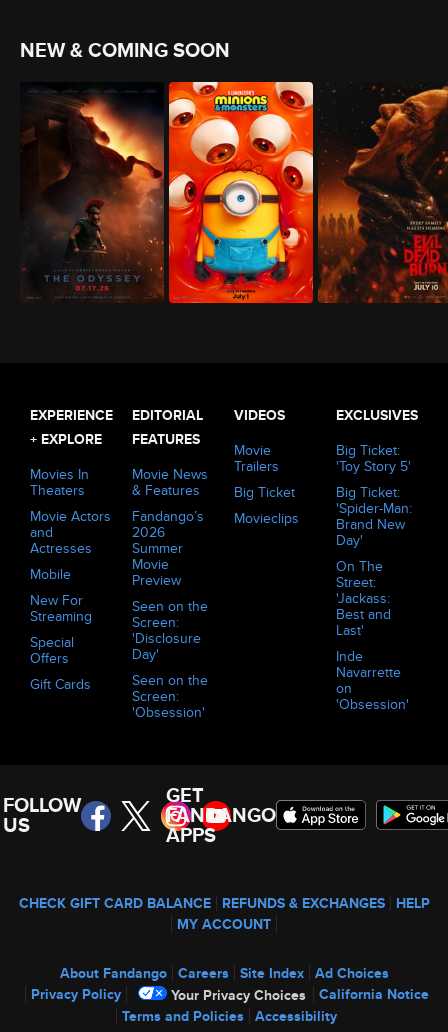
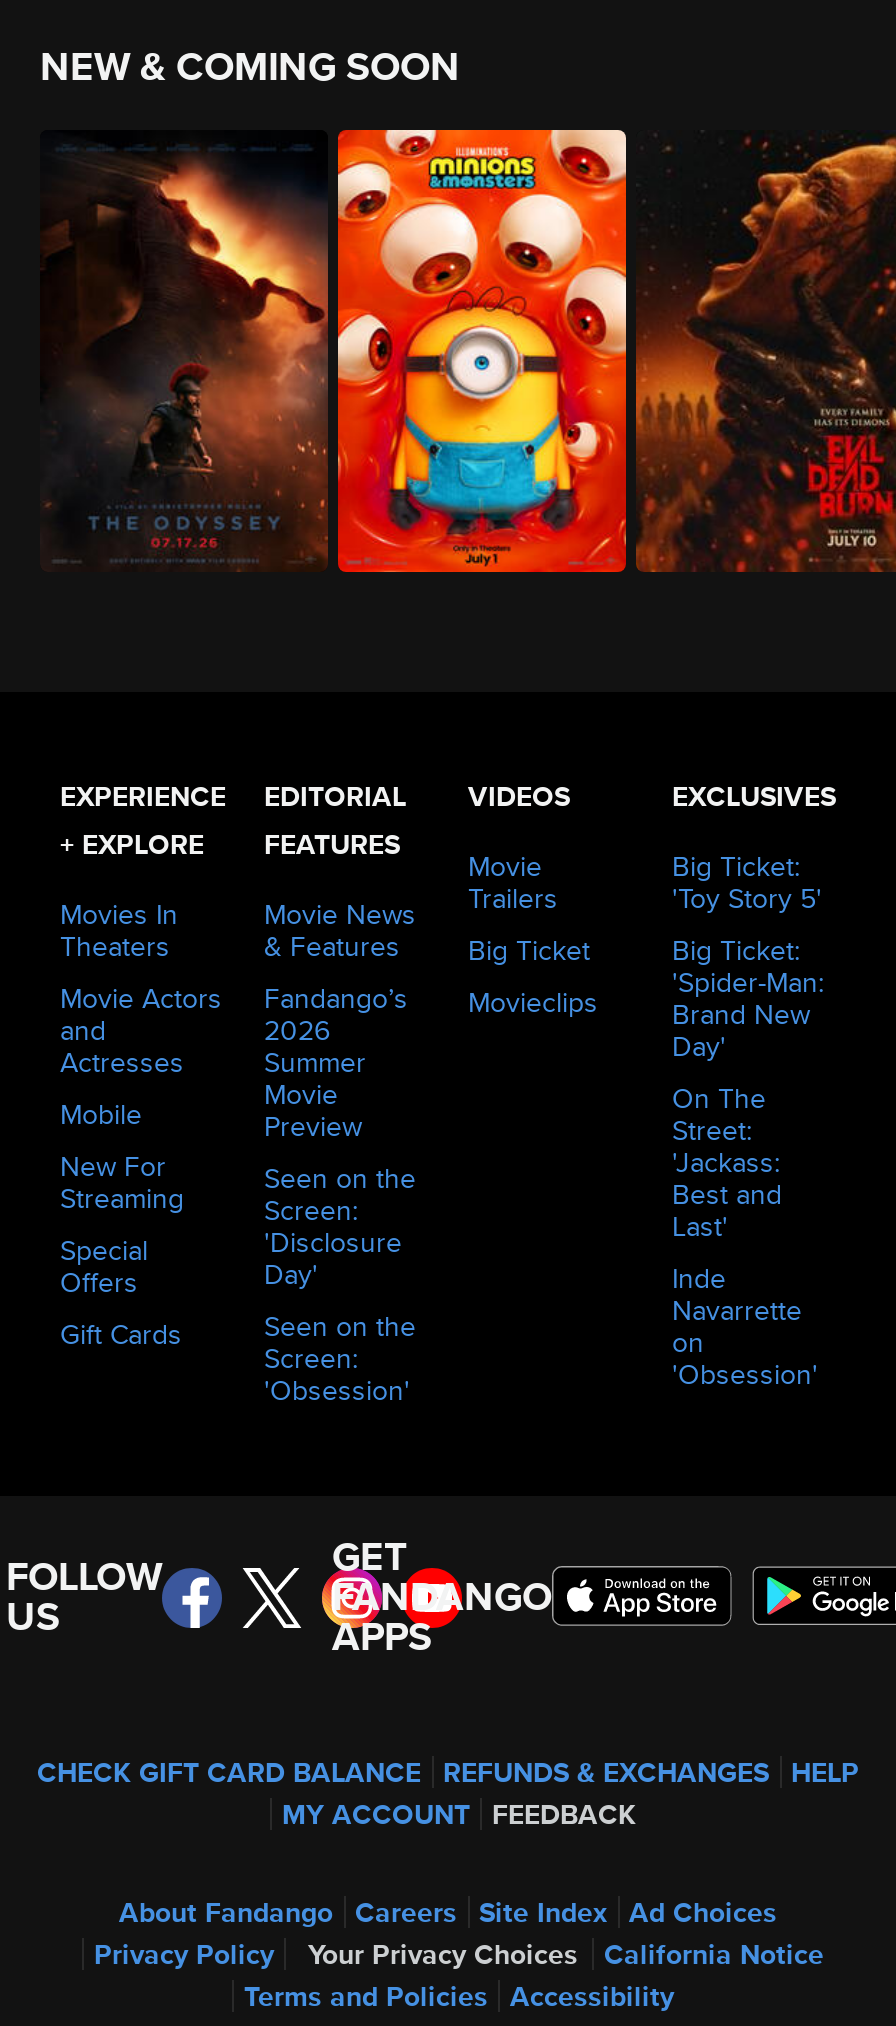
- MY ACCOUNT
+ MY ACCOUNT FEEDBACK
